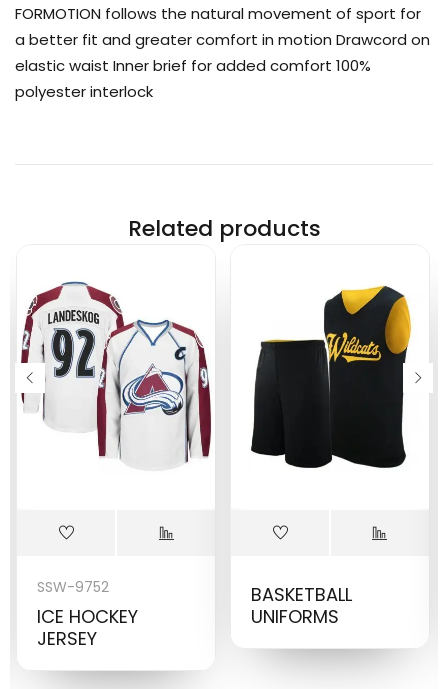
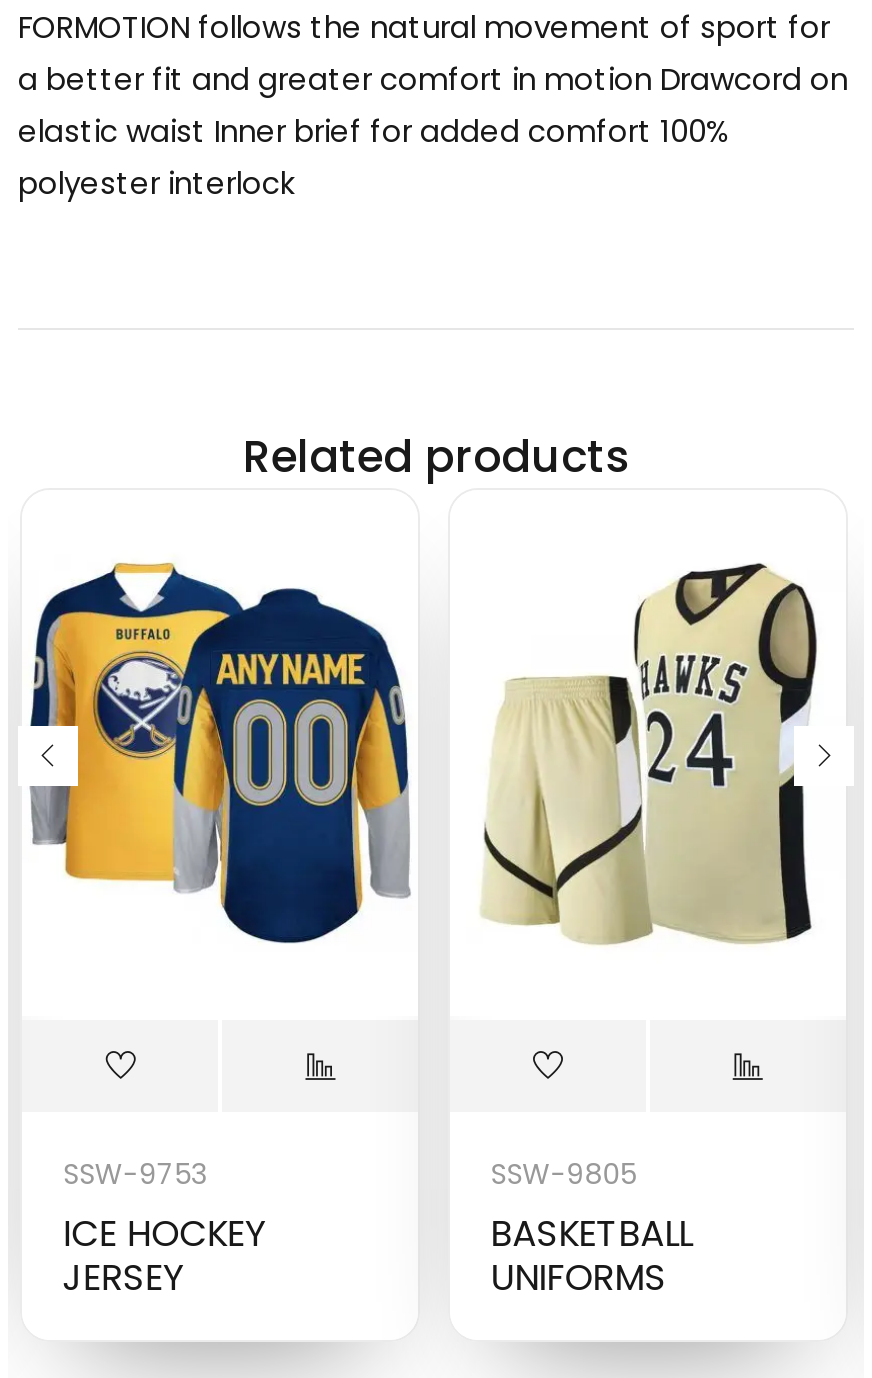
+ SSW-9805

- [image]
+ [image]

- [image]
+ [image]

- SSW-9752
+ SSW-9753

moved down: BASKETBALL | UNIFORMS
